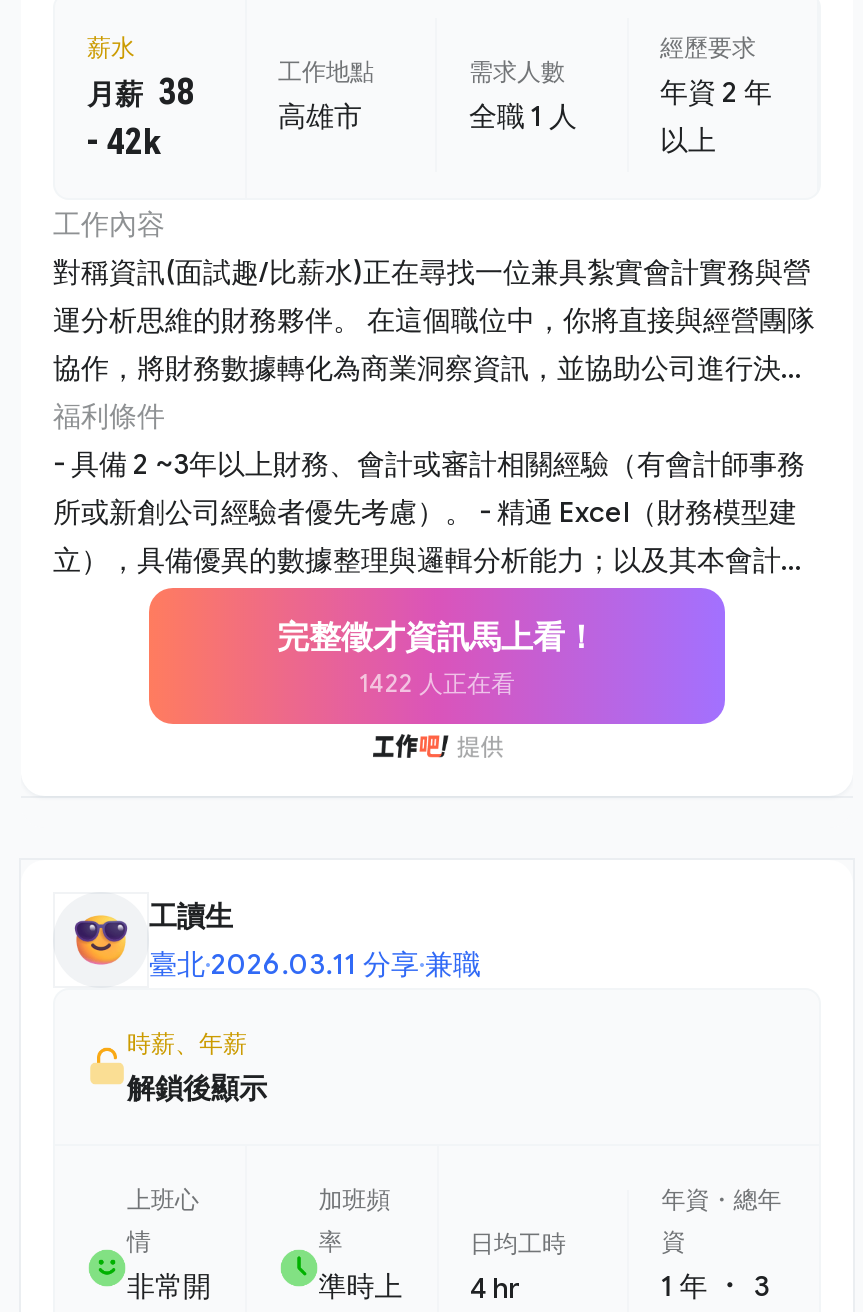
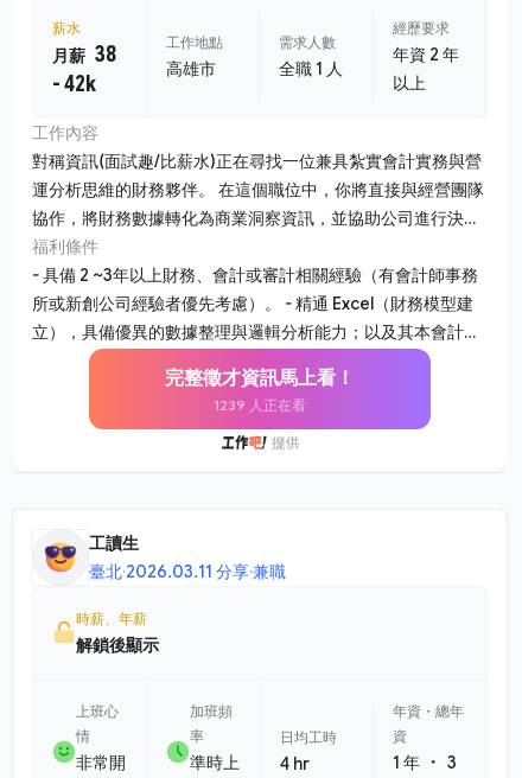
- 1422 人正在看
+ 1239 人正在看
